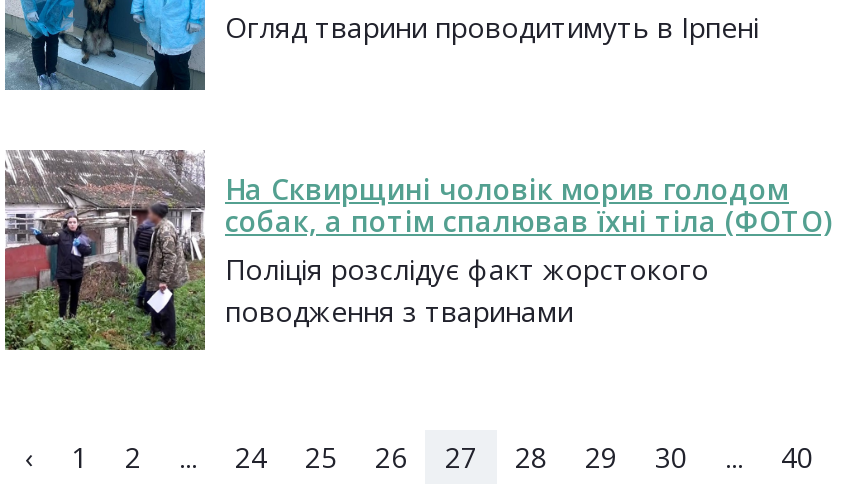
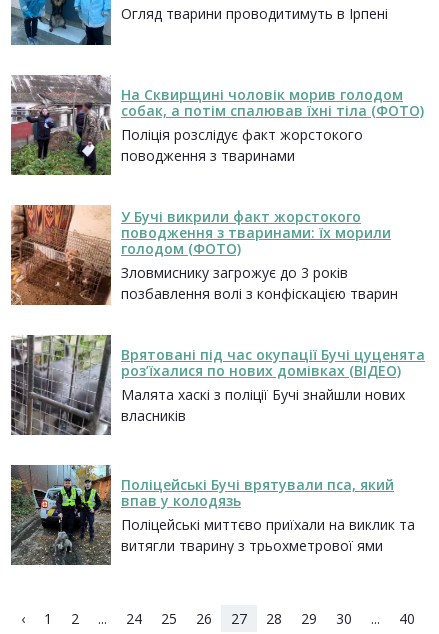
+ [image]
+ У Бучі викрили факт жорстокого
+ поводження з тваринами: їх морили
+ голодом (ФОТО)
+ Зловмиснику загрожує до 3 років
+ позбавлення волі з конфіскацією тварин
+ Врятовані під час окупації Бучі цуценята
+ роз’їхалися по нових домівках (ВІДЕО)
+ Малята хаскі з поліції Бучі знайшли нових
+ власників

+ [image]
+ Поліцейські Бучі врятували пса, який
+ впав у колодязь
+ Поліцейські миттєво приїхали на виклик та
+ витягли тварину з трьохметрової ями

+ [image]
